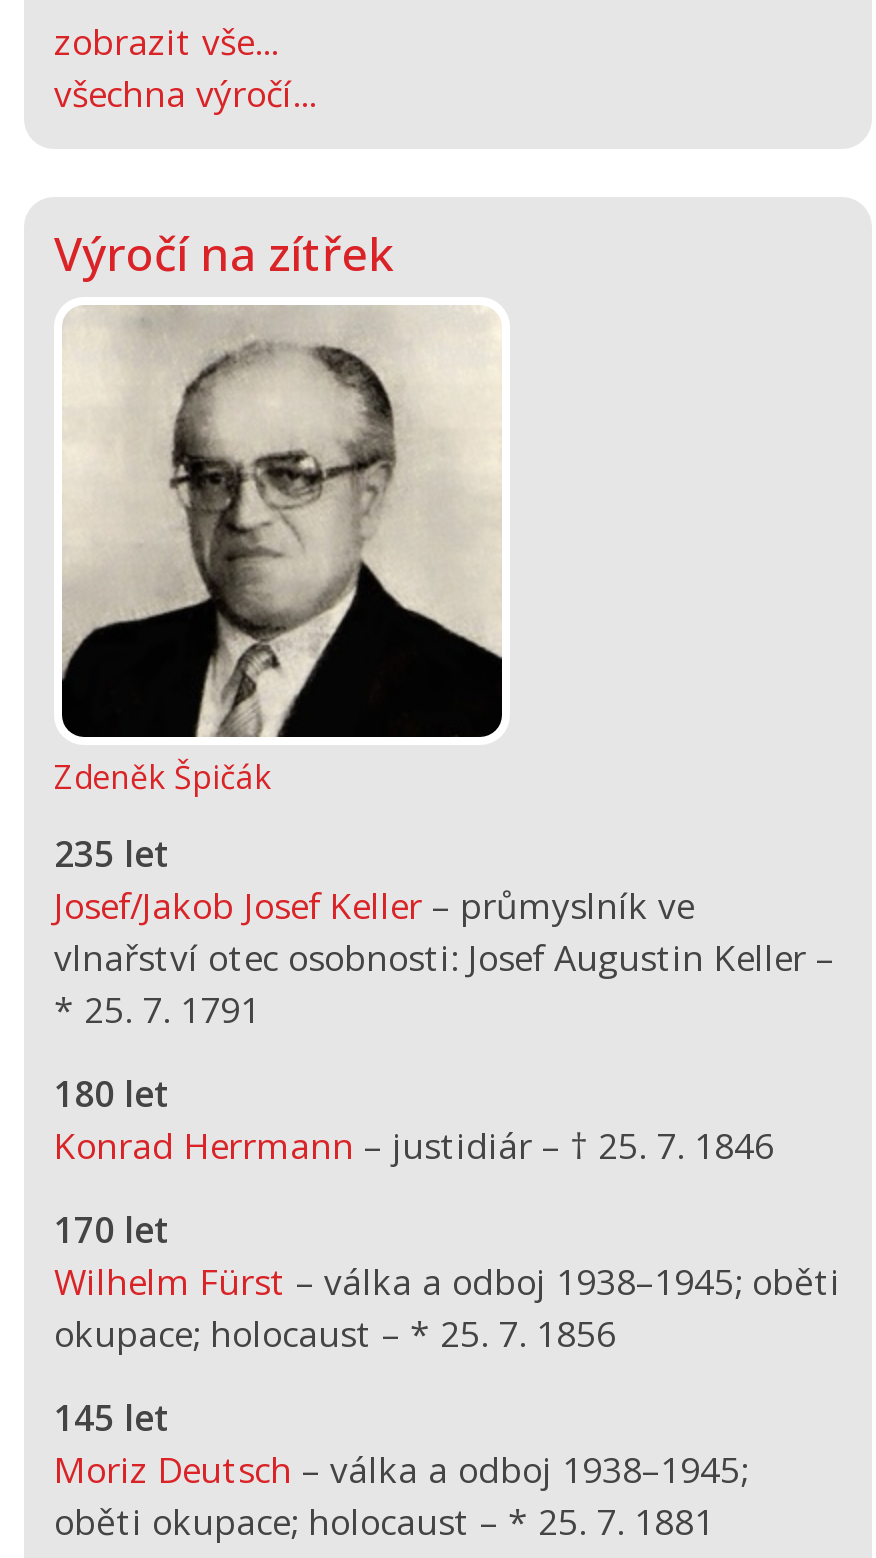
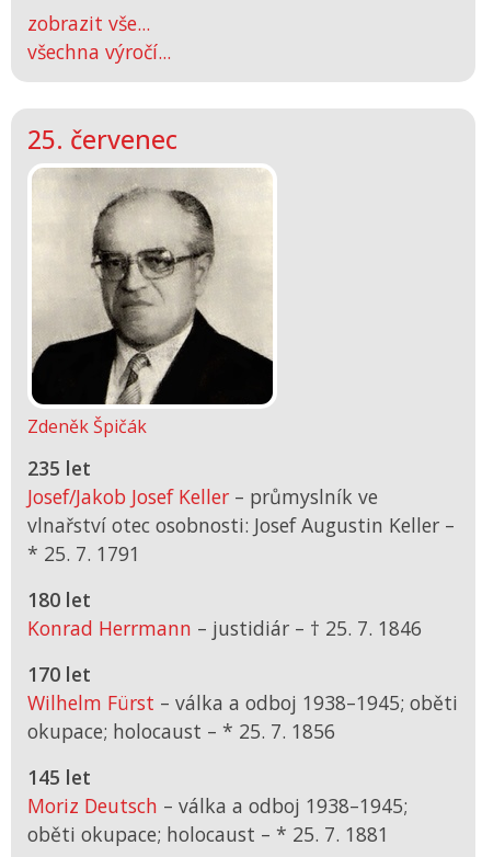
- Výročí na zítřek
+ 25. červenec
